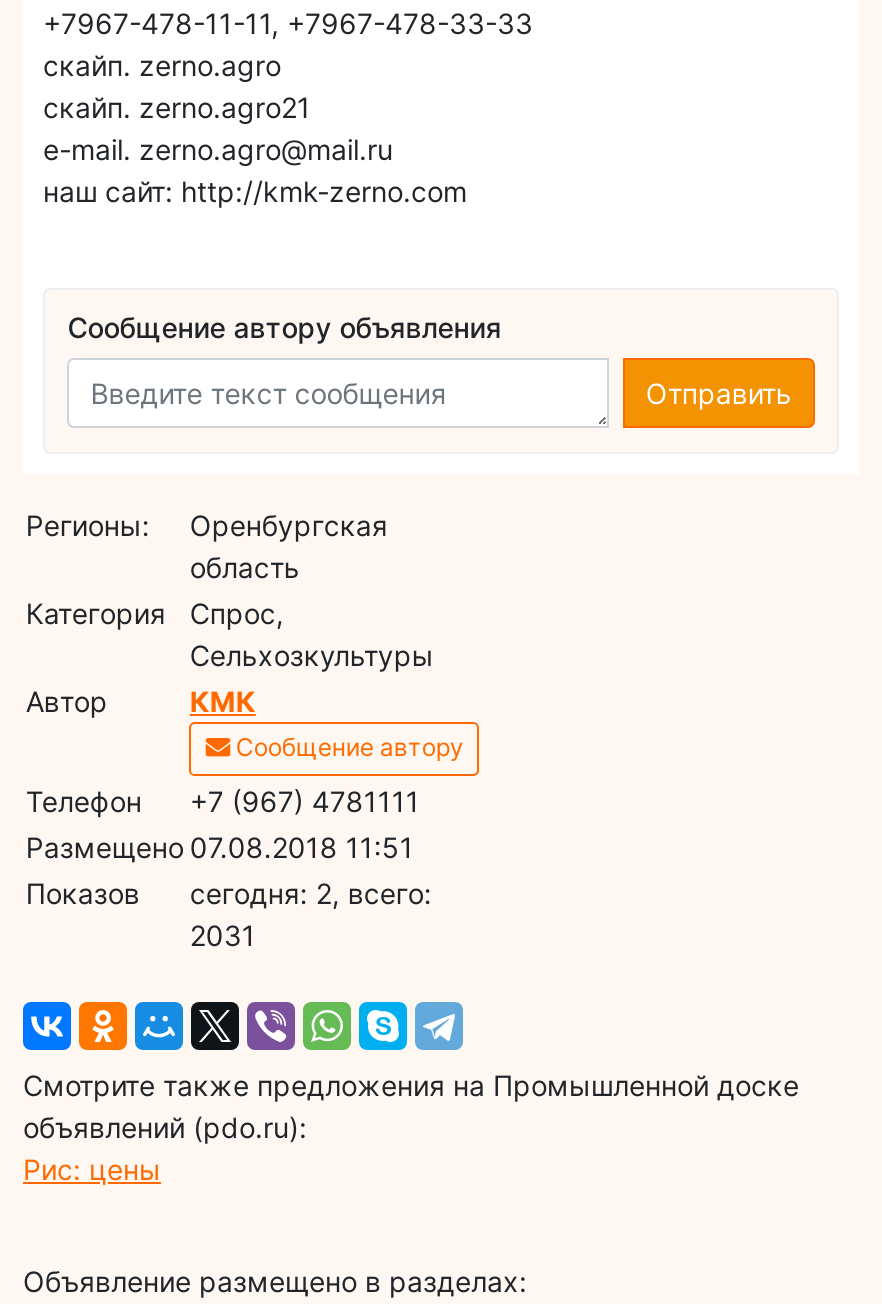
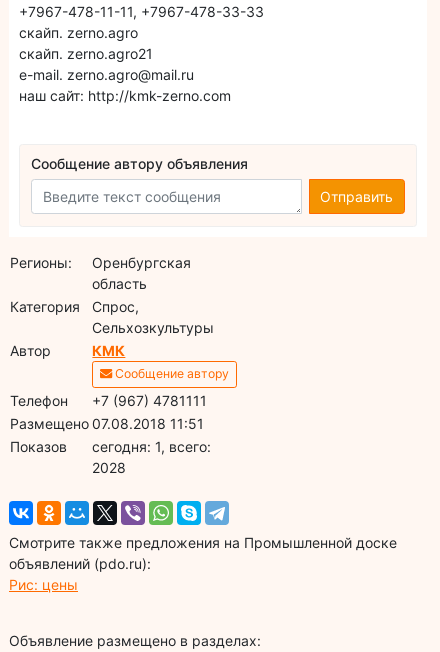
- cегодня: 2, всего:
+ cегодня: 1, всего:

- 2031
+ 2028
